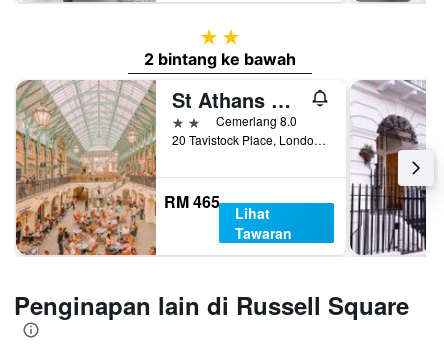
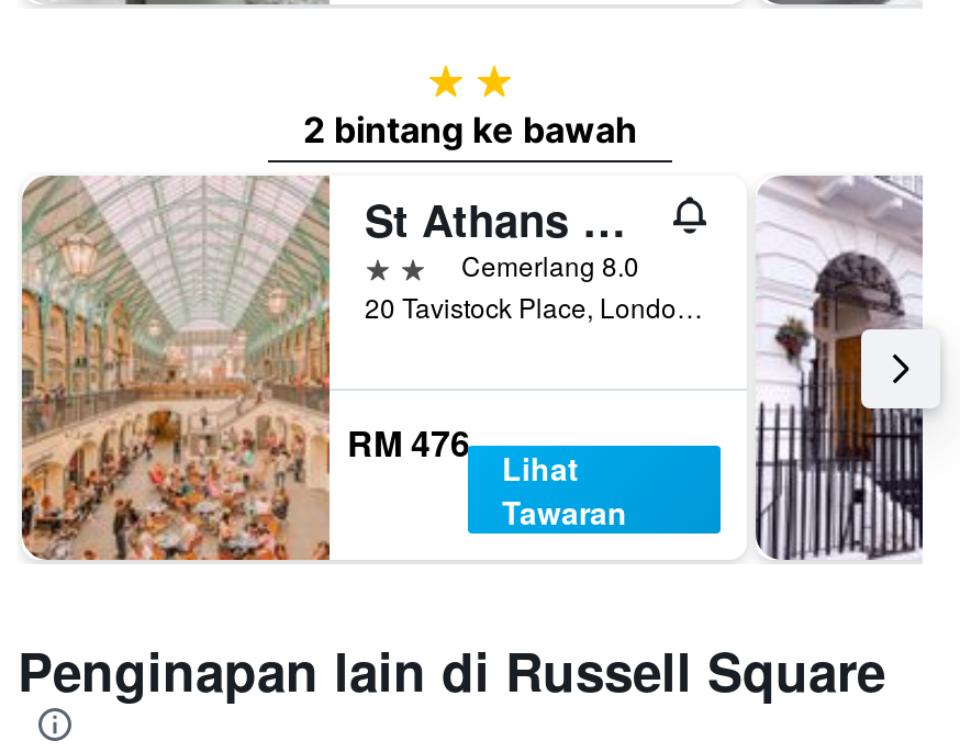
- RM 465
+ RM 476
